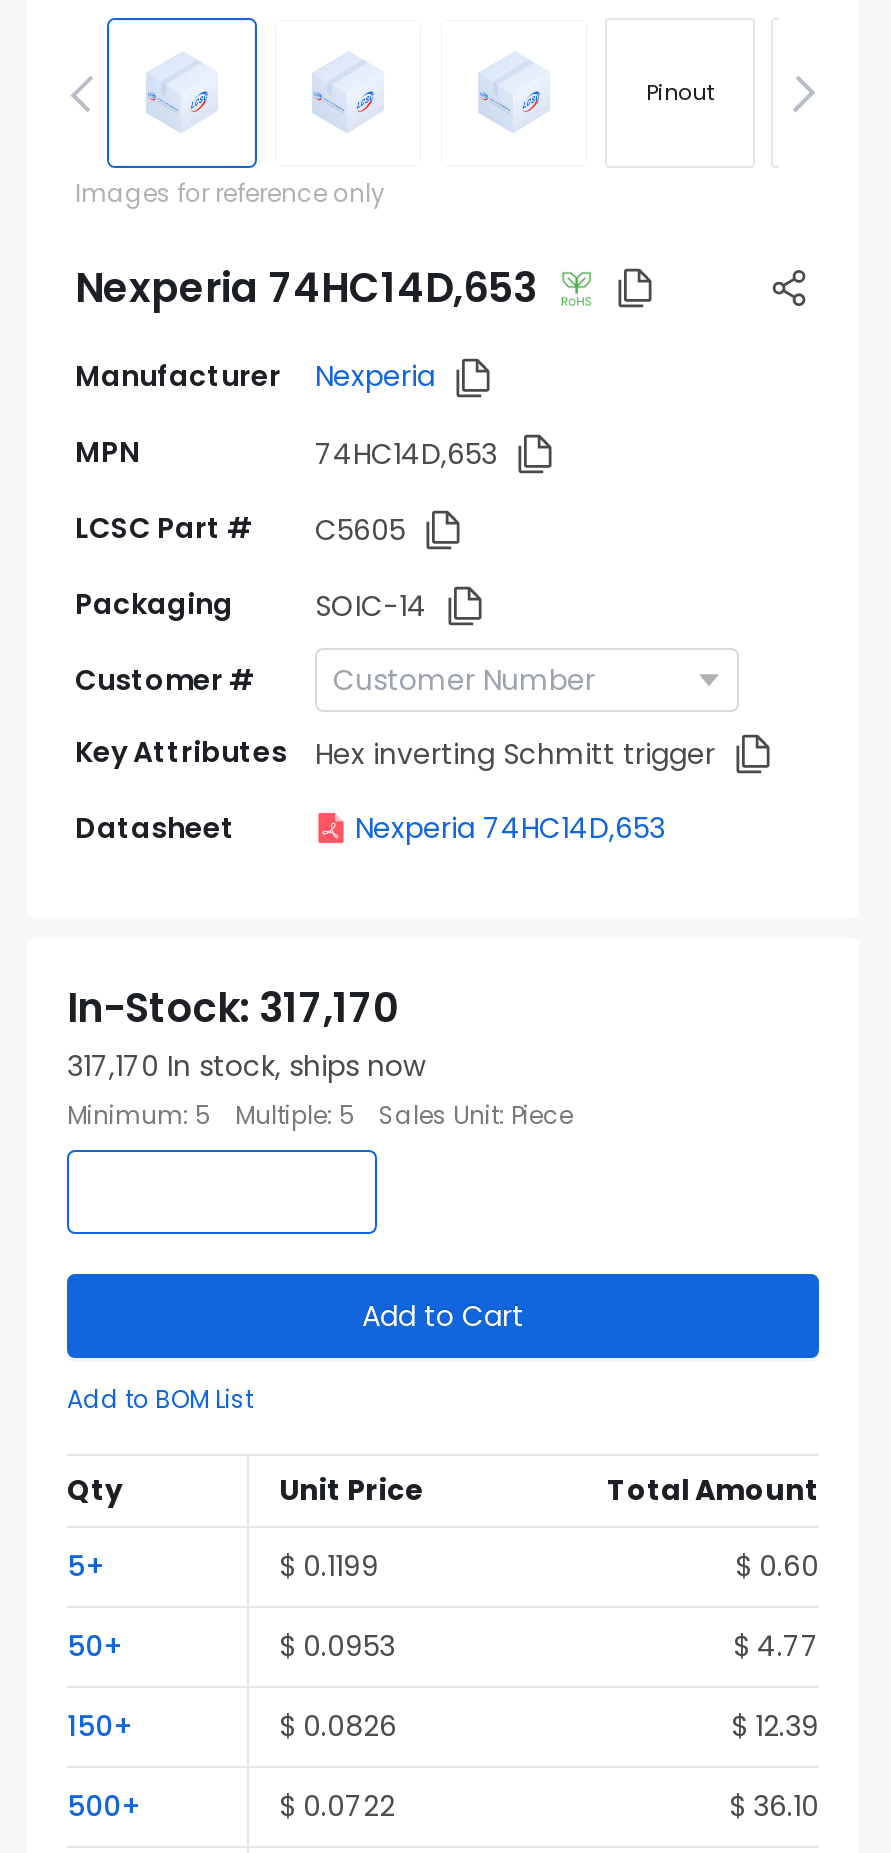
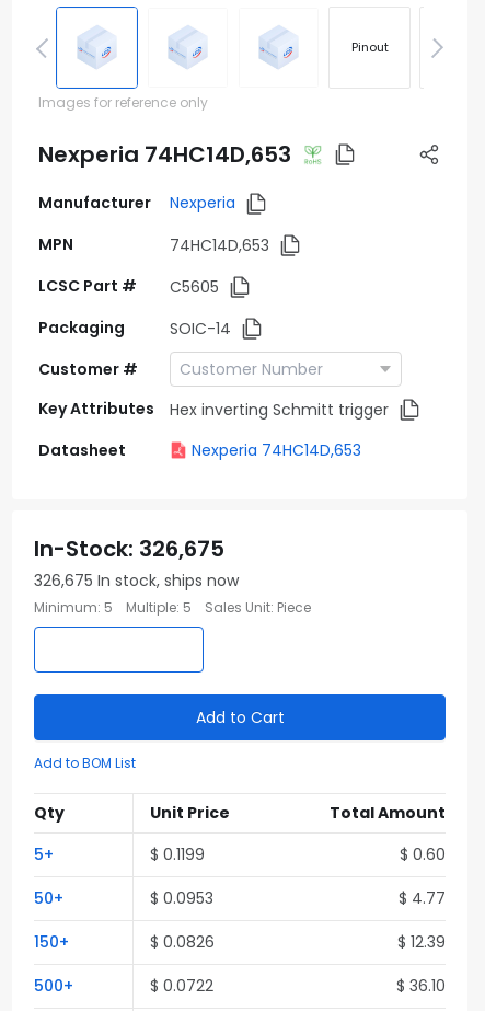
- In-Stock: 317,170
+ In-Stock: 326,675

- 317,170 In stock, ships now
+ 326,675 In stock, ships now
